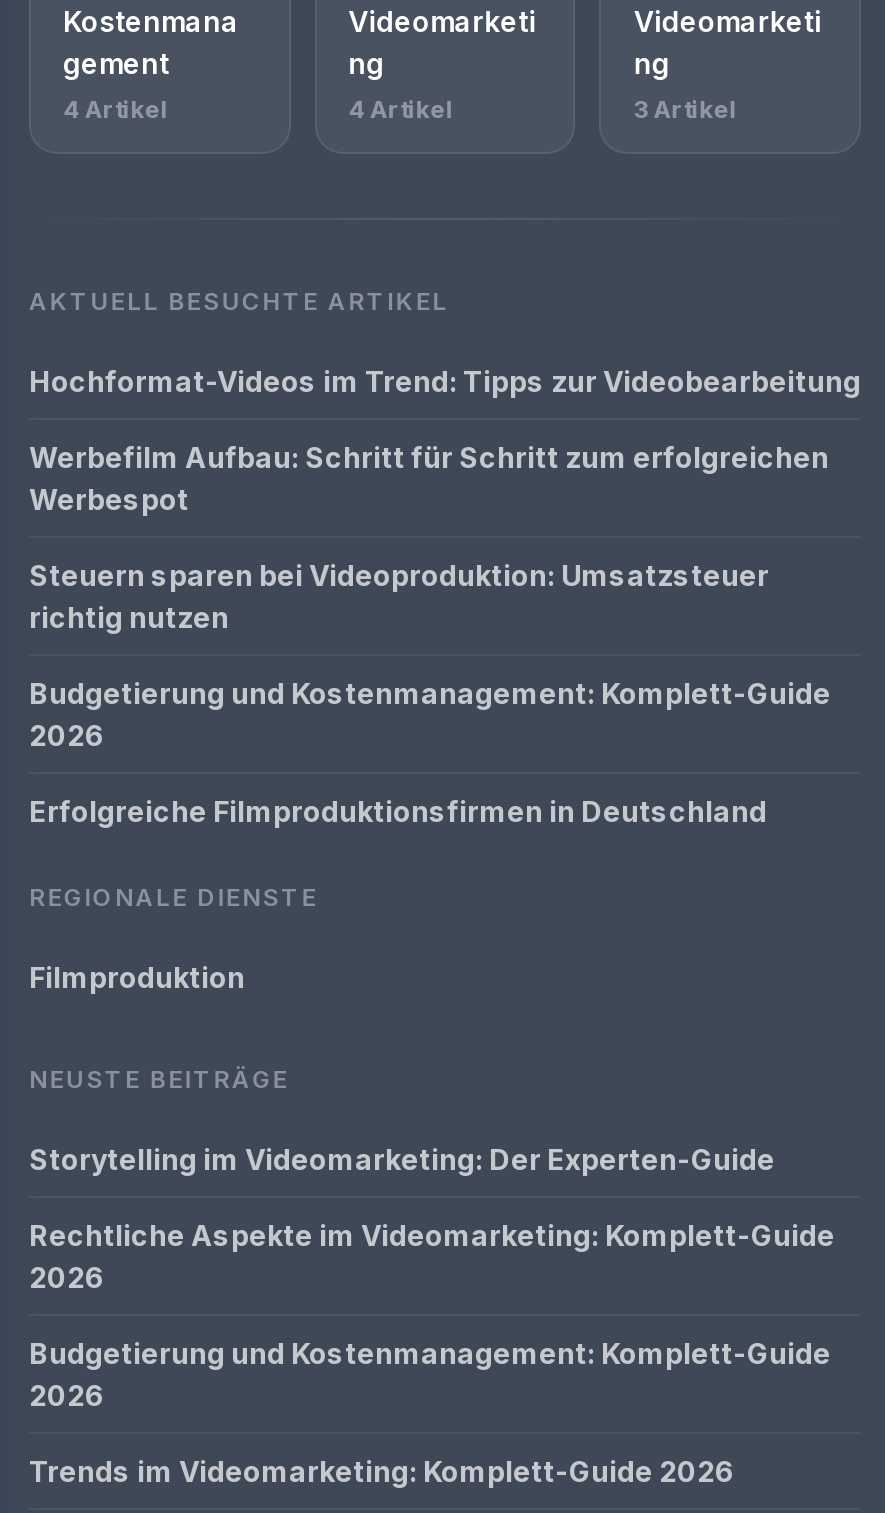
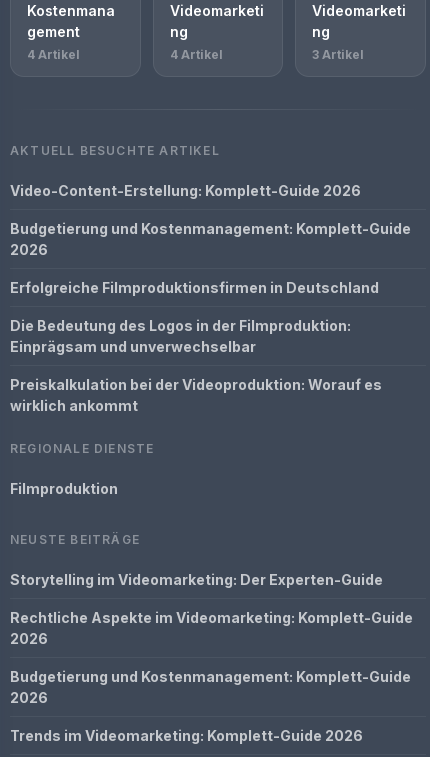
- Hochformat-Videos im Trend: Tipps zur Videobearbeitung
- Werbefilm Aufbau: Schritt für Schritt zum erfolgreichen
- Werbespot
- Steuern sparen bei Videoproduktion: Umsatzsteuer
- richtig nutzen
+ Video-Content-Erstellung: Komplett-Guide 2026

moved up: Budgetierung und Kostenmanagement: Komplett-Guide | 2026 | Erfolgreiche Filmproduktionsfirmen in Deutschland

+ Die Bedeutung des Logos in der Filmproduktion:
+ Einprägsam und unverwechselbar
+ Preiskalkulation bei der Videoproduktion: Worauf es
+ wirklich ankommt
